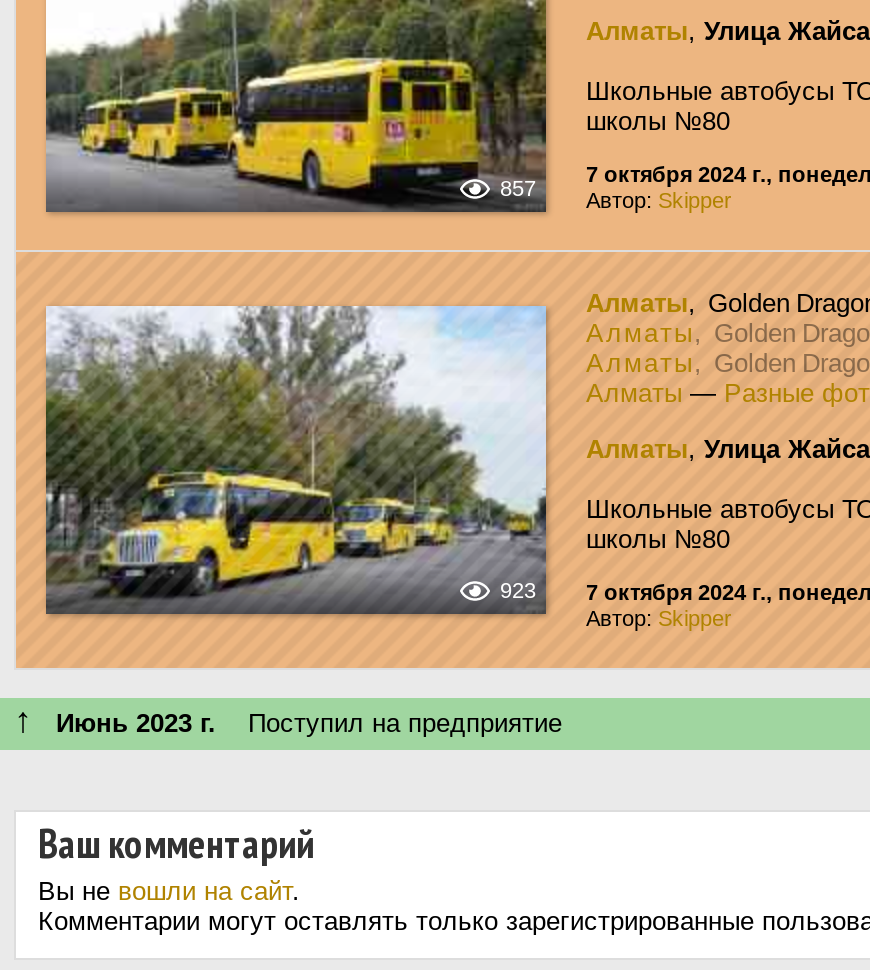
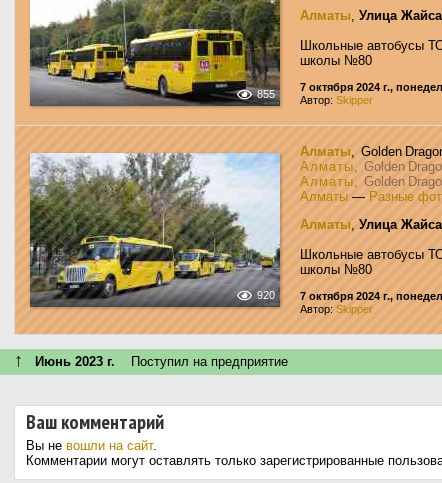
- 857
+ 855

- 923
+ 920
